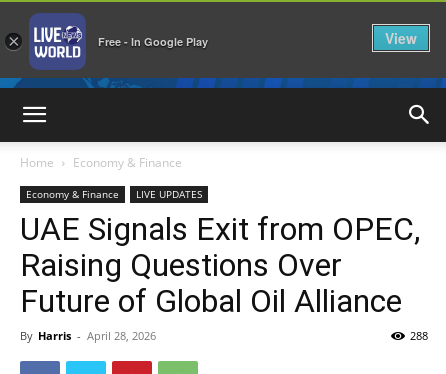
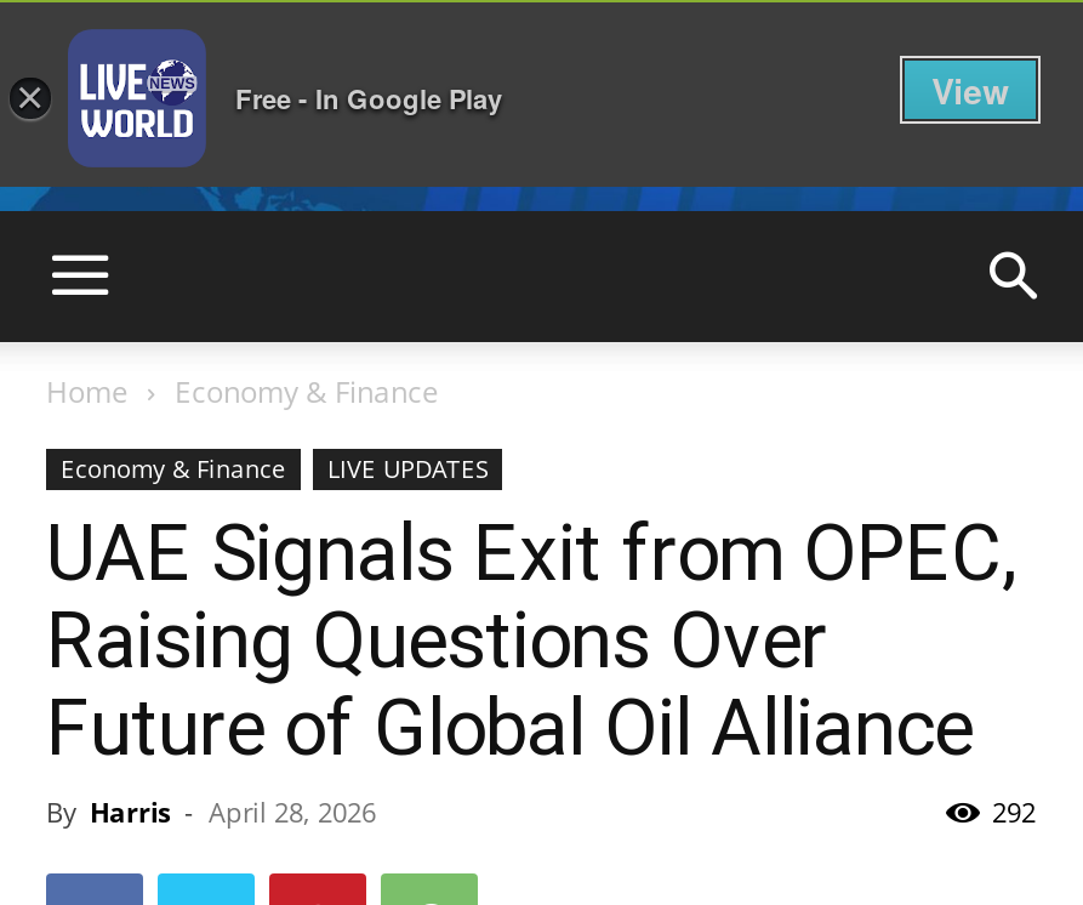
- 288
+ 292
